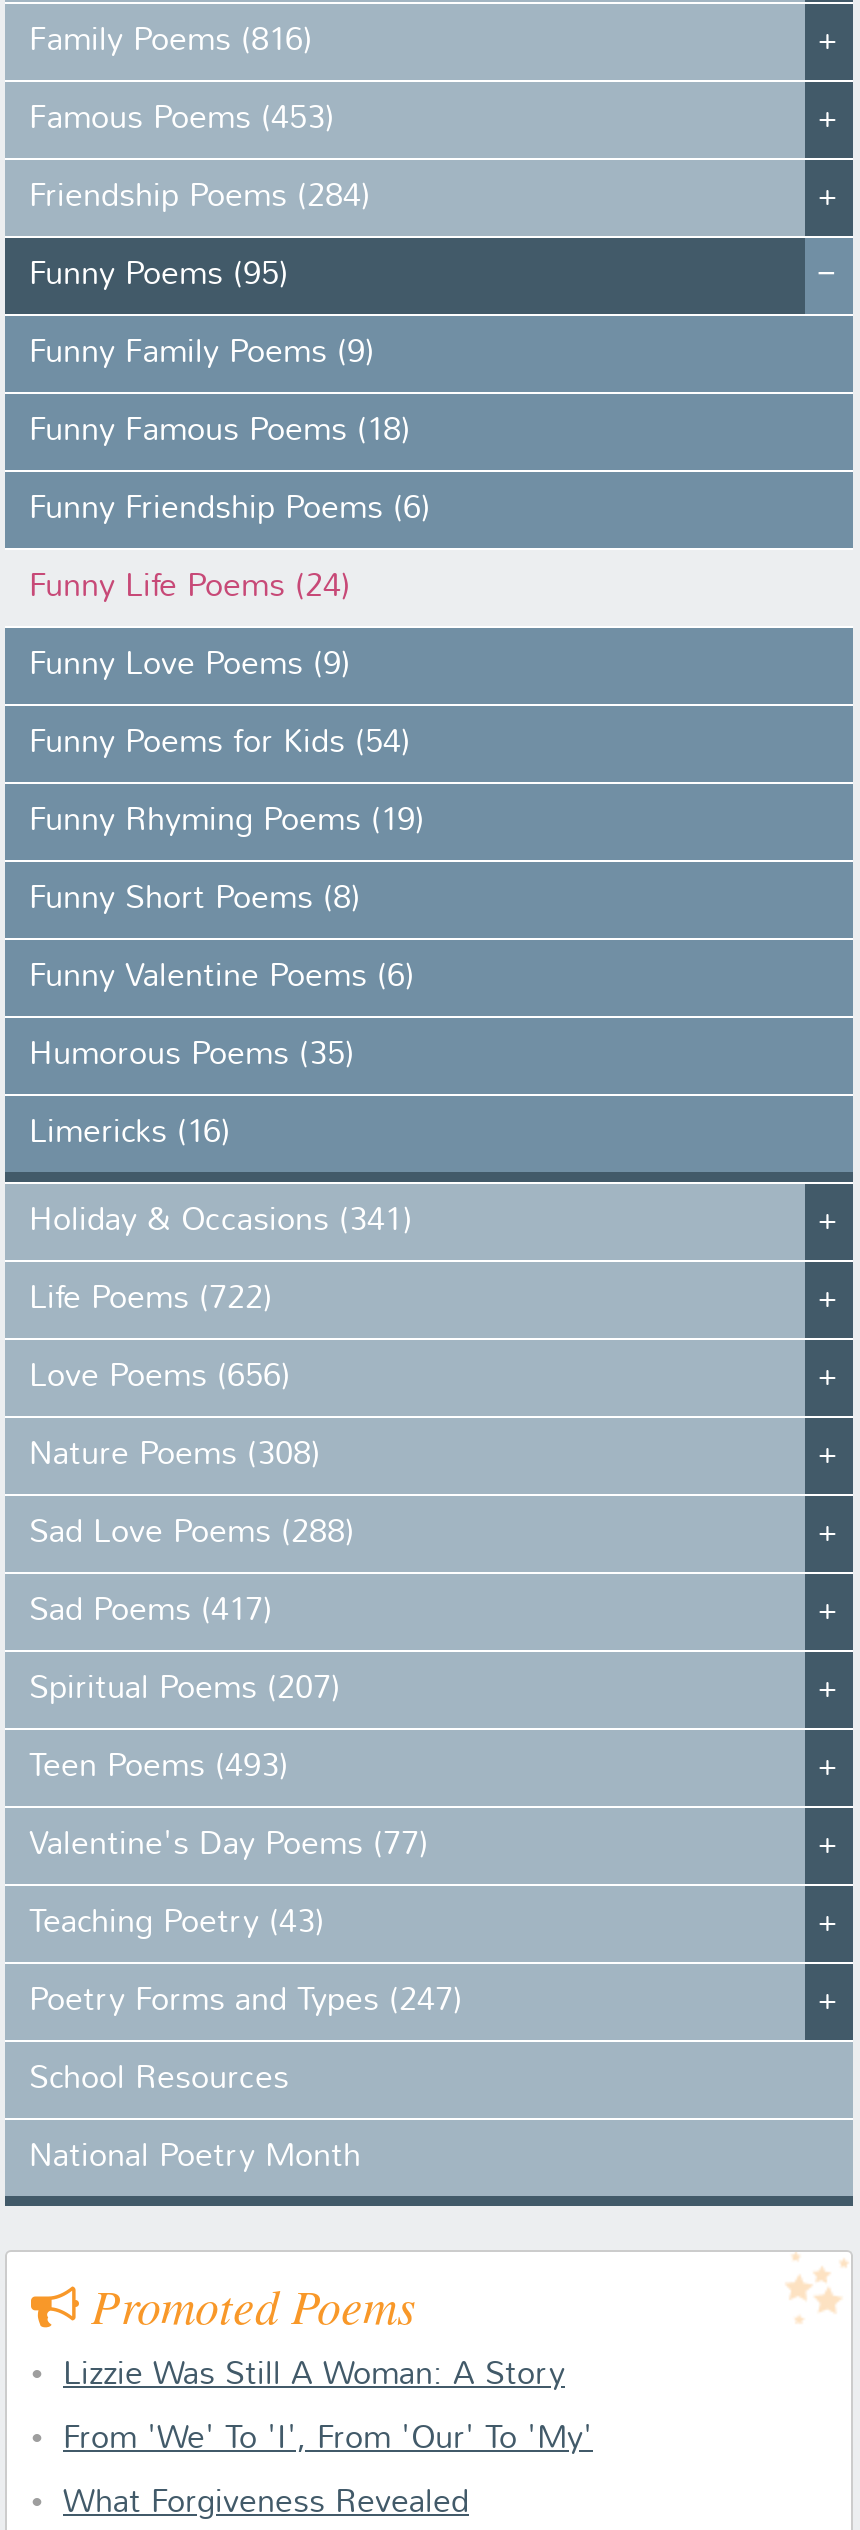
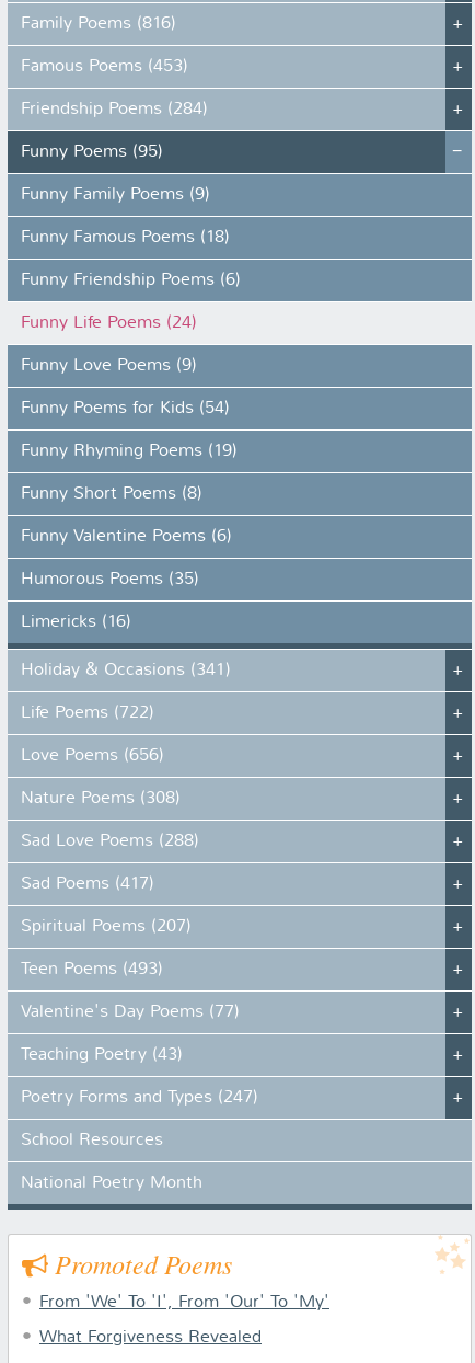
- Lizzie Was Still A Woman: A Story
